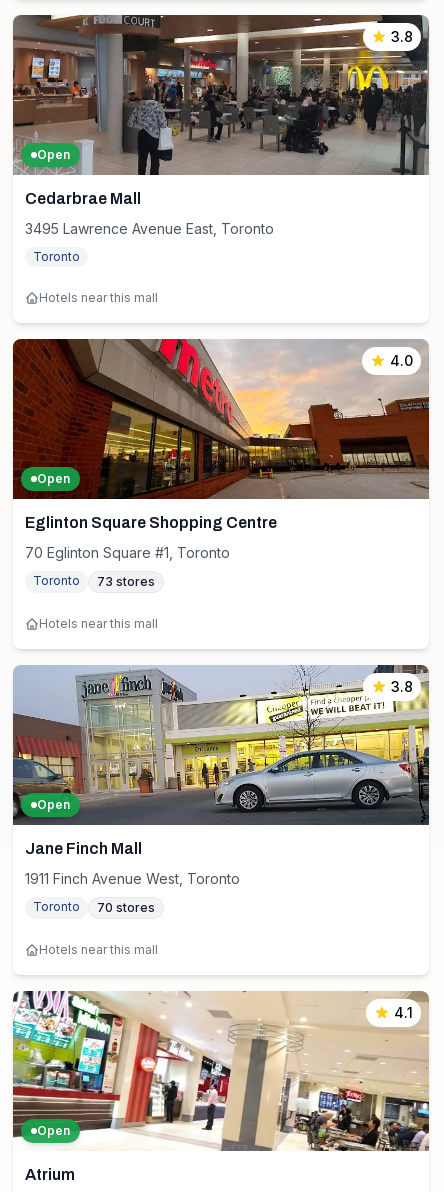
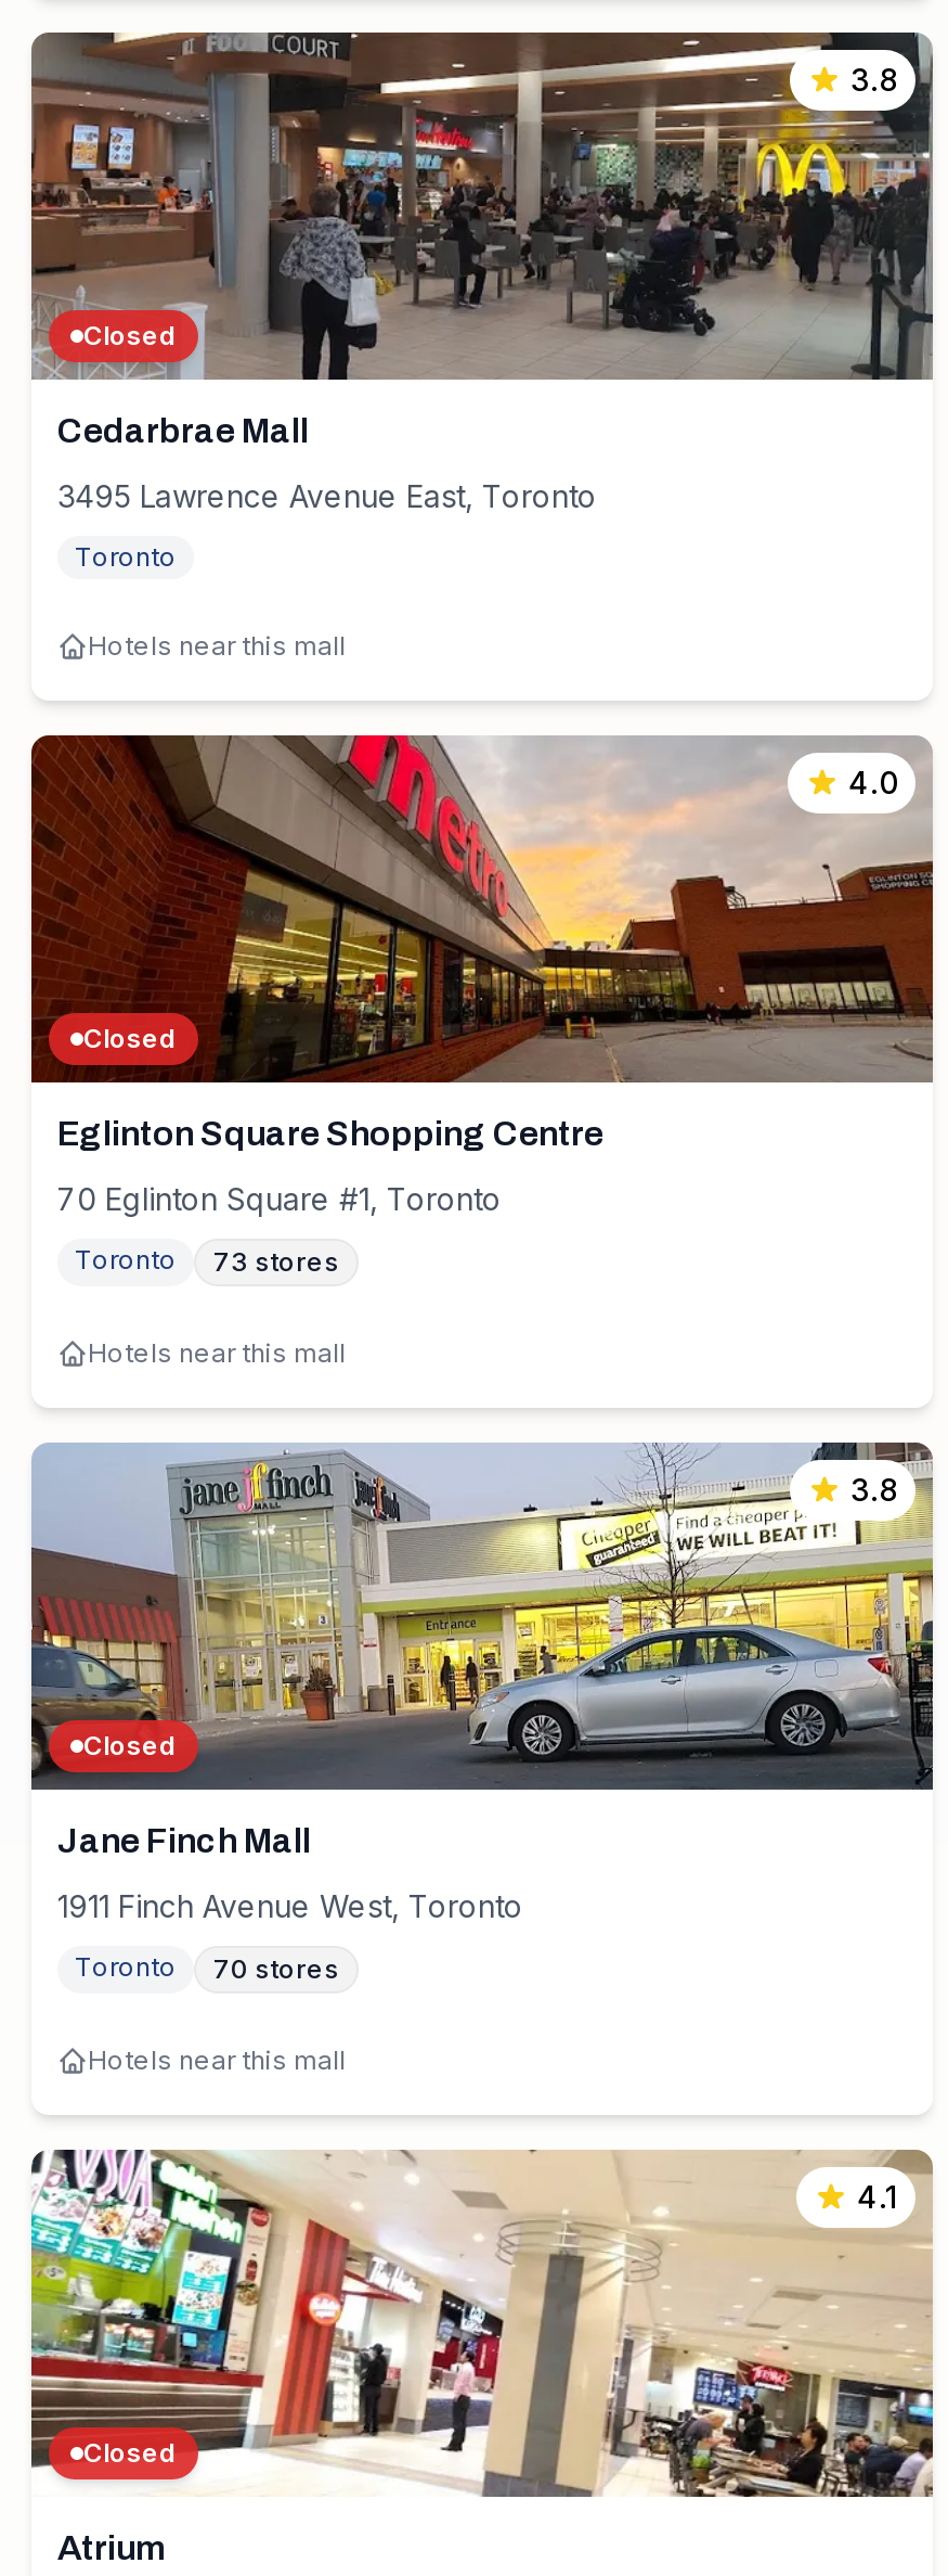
- Open
+ Closed

- Open
+ Closed

- Open
+ Closed

- Open
+ Closed
